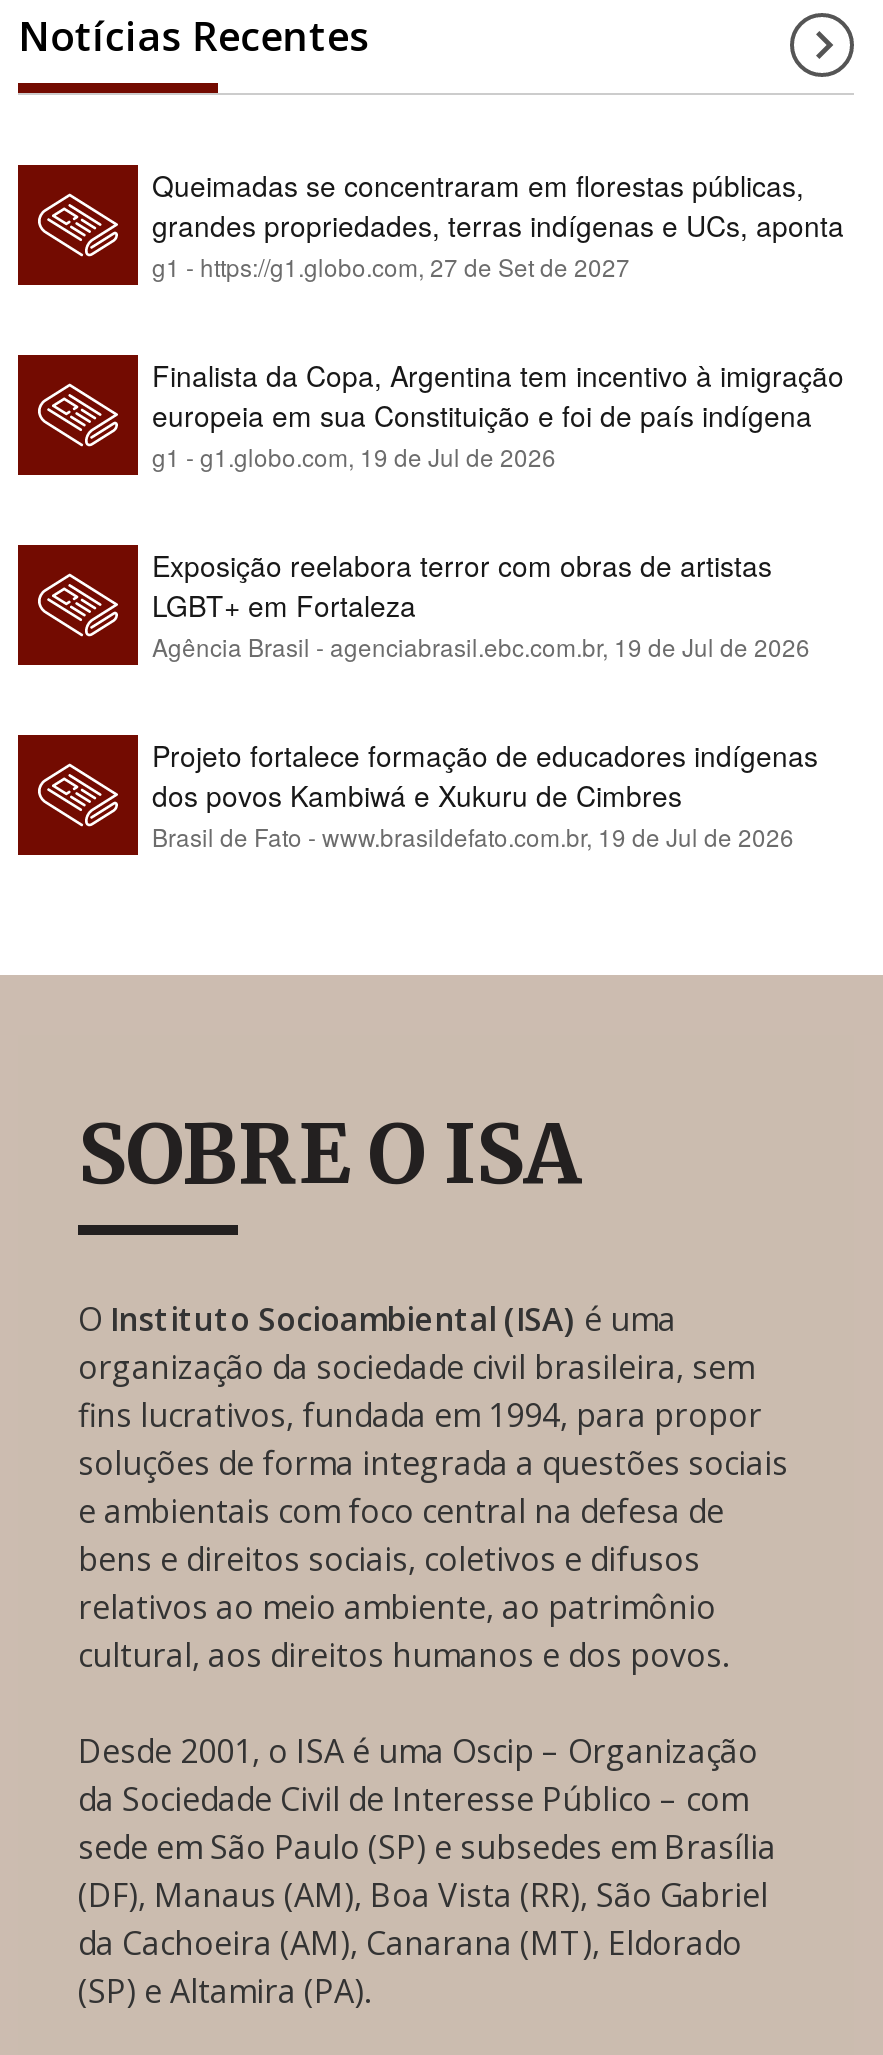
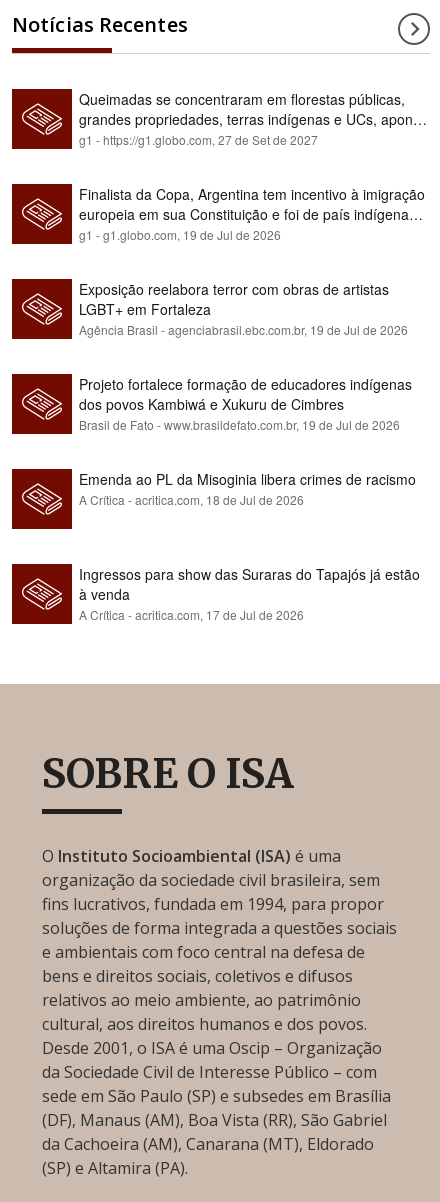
+ Emenda ao PL da Misoginia libera crimes de racismo
+ A Crítica - acritica.com, 18 de Jul de 2026

+ Ingressos para show das Suraras do Tapajós já estão
+ à venda
+ A Crítica - acritica.com, 17 de Jul de 2026

moved down: SOBRE O ISA | O Instituto Socioambiental (ISA) é uma | organização da sociedade civil brasileira, sem | ... | relativos ao meio ambiente, ao patrimônio | cultural, aos direitos humanos e dos povos.
